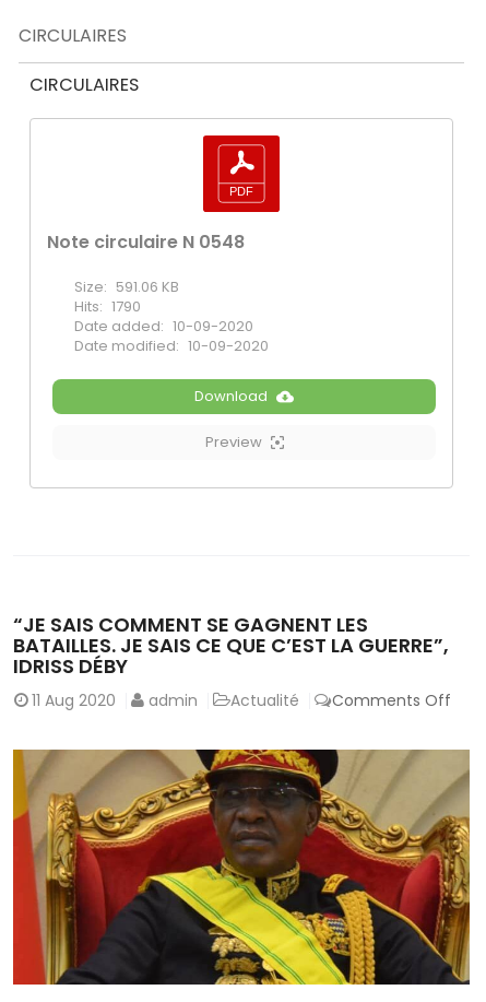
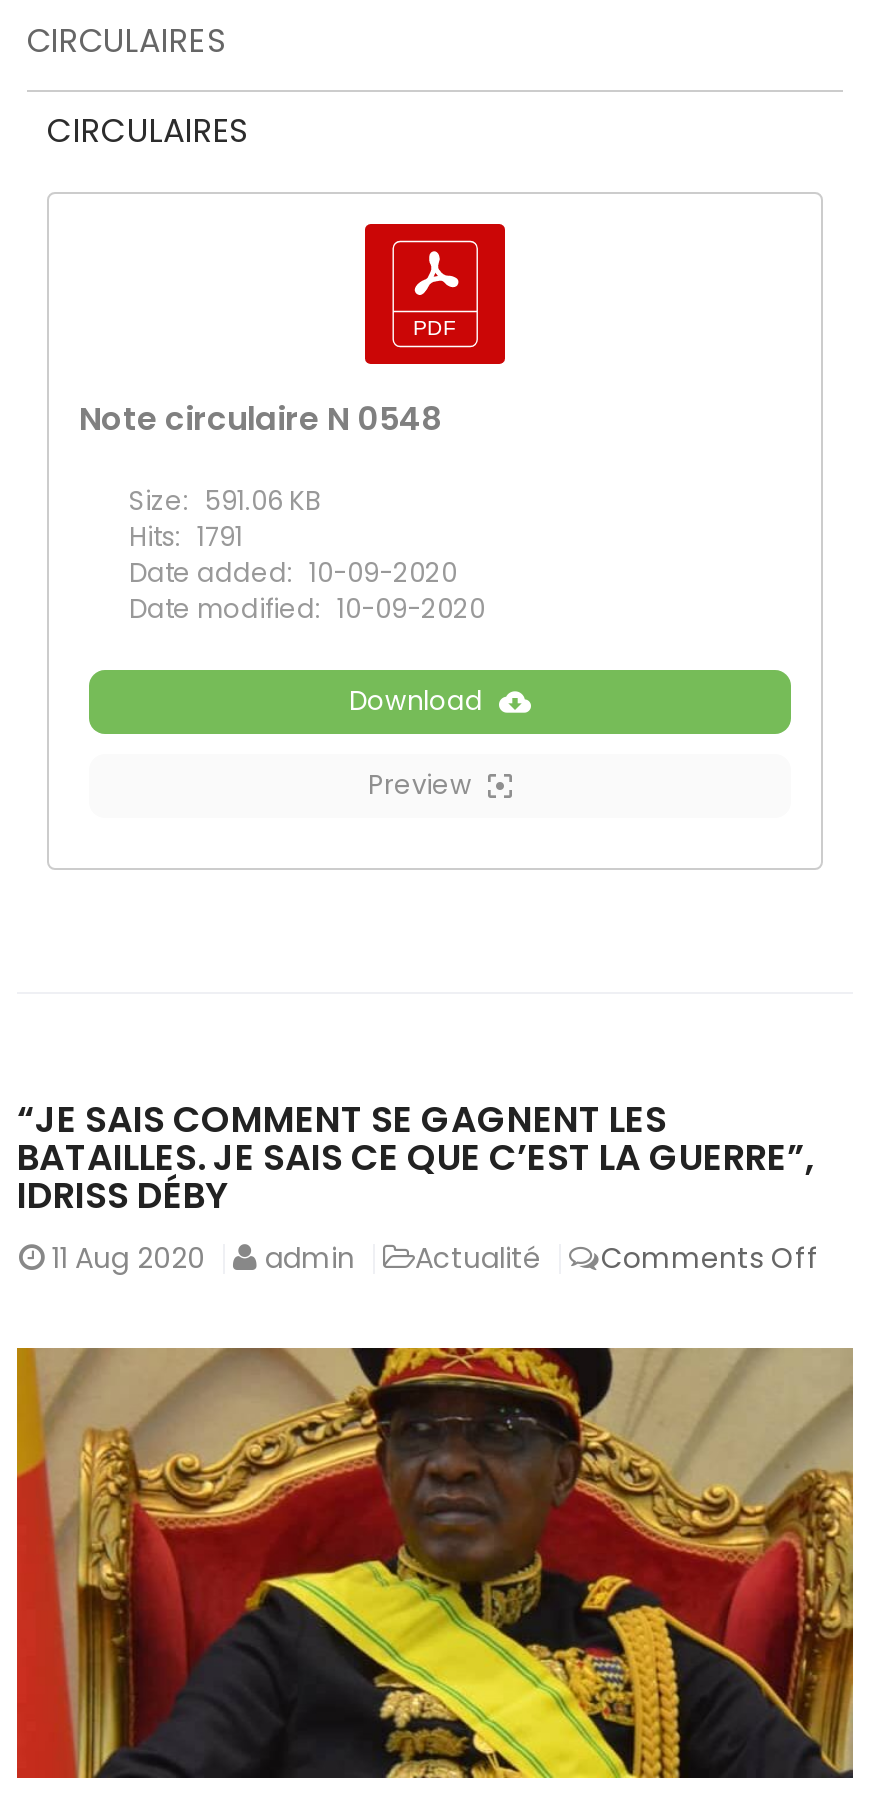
- Hits: 1790
+ Hits: 1791
